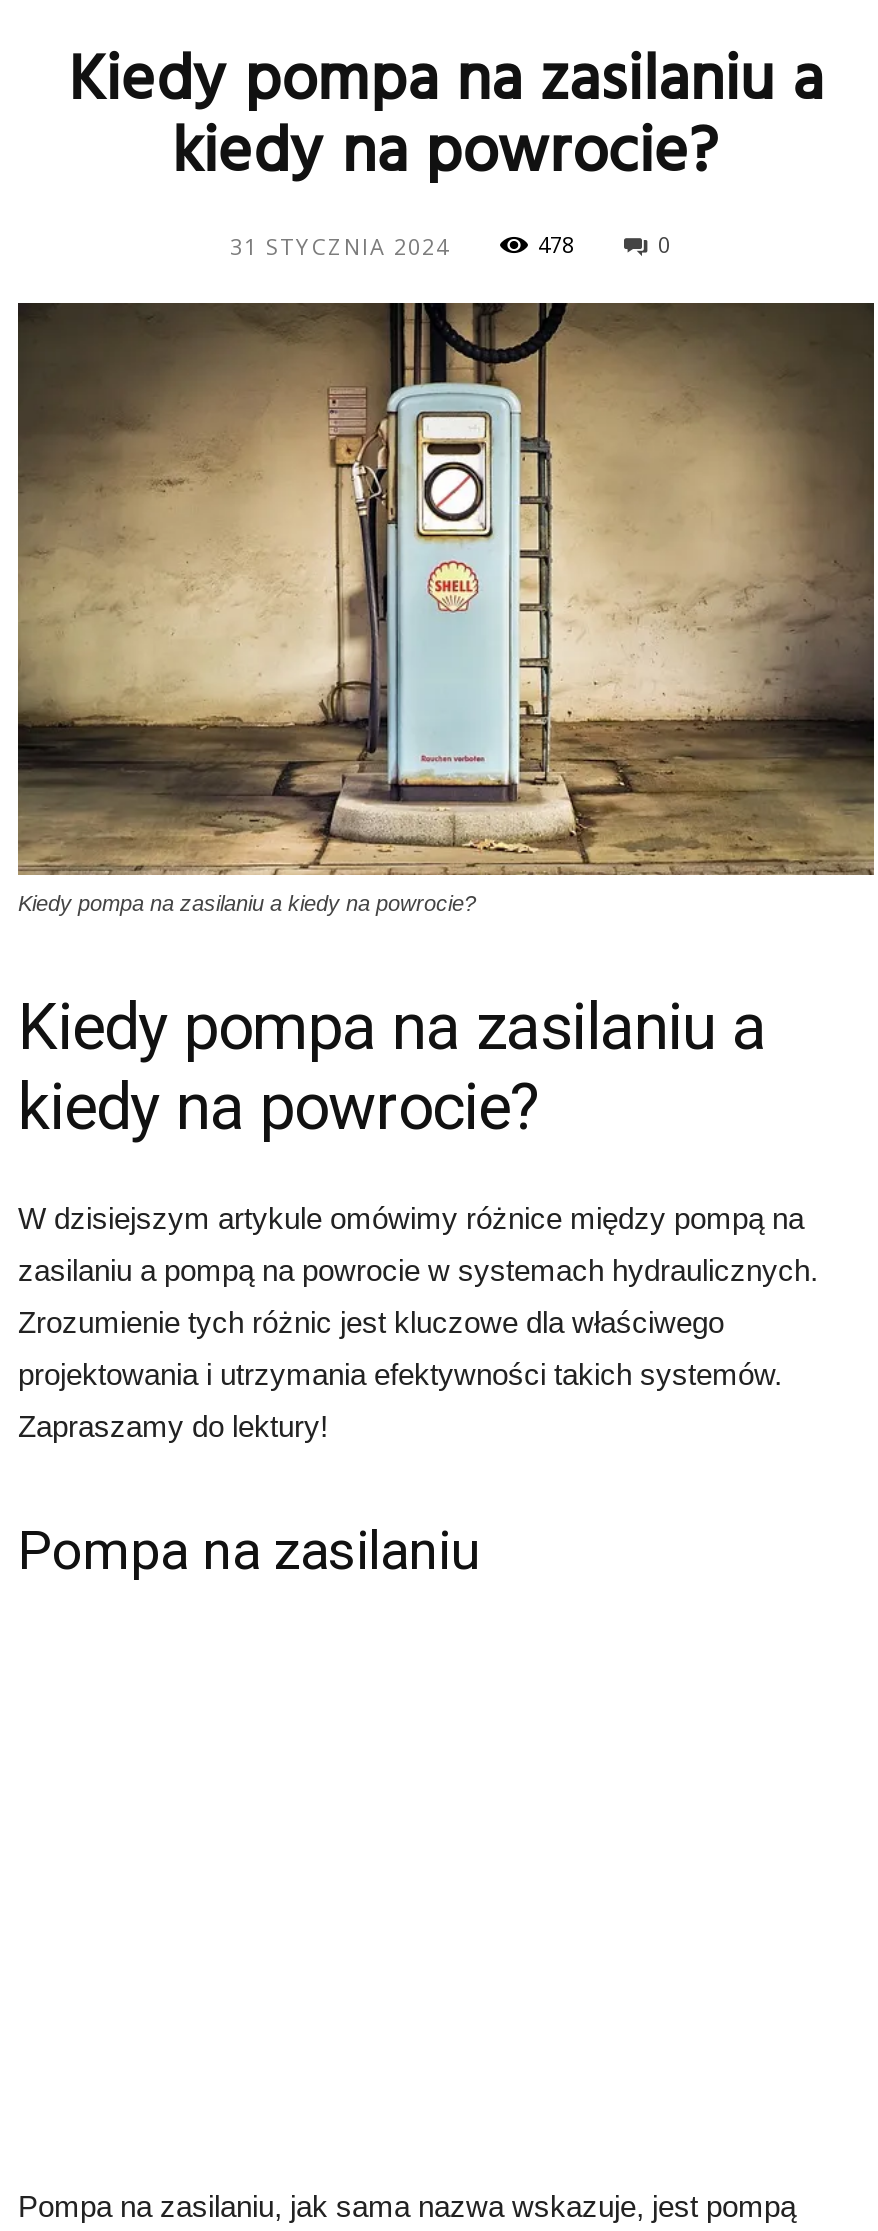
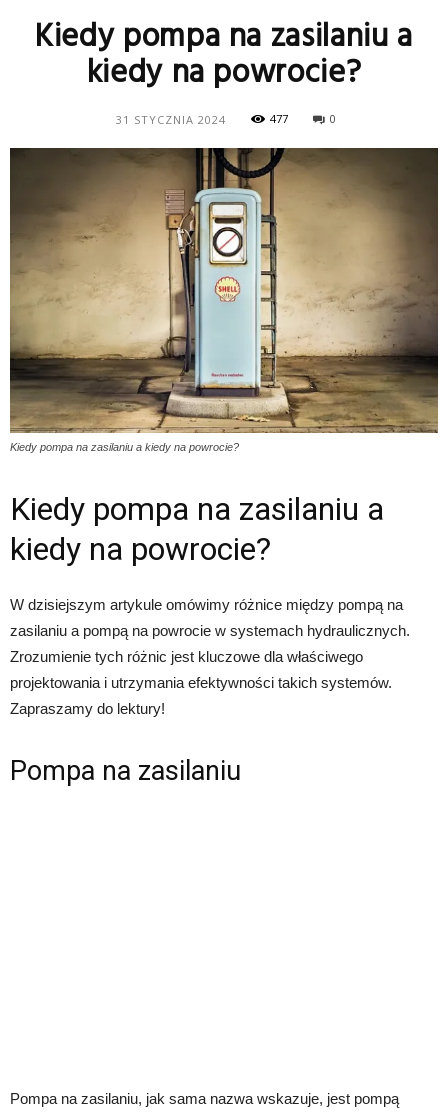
- 478
+ 477
